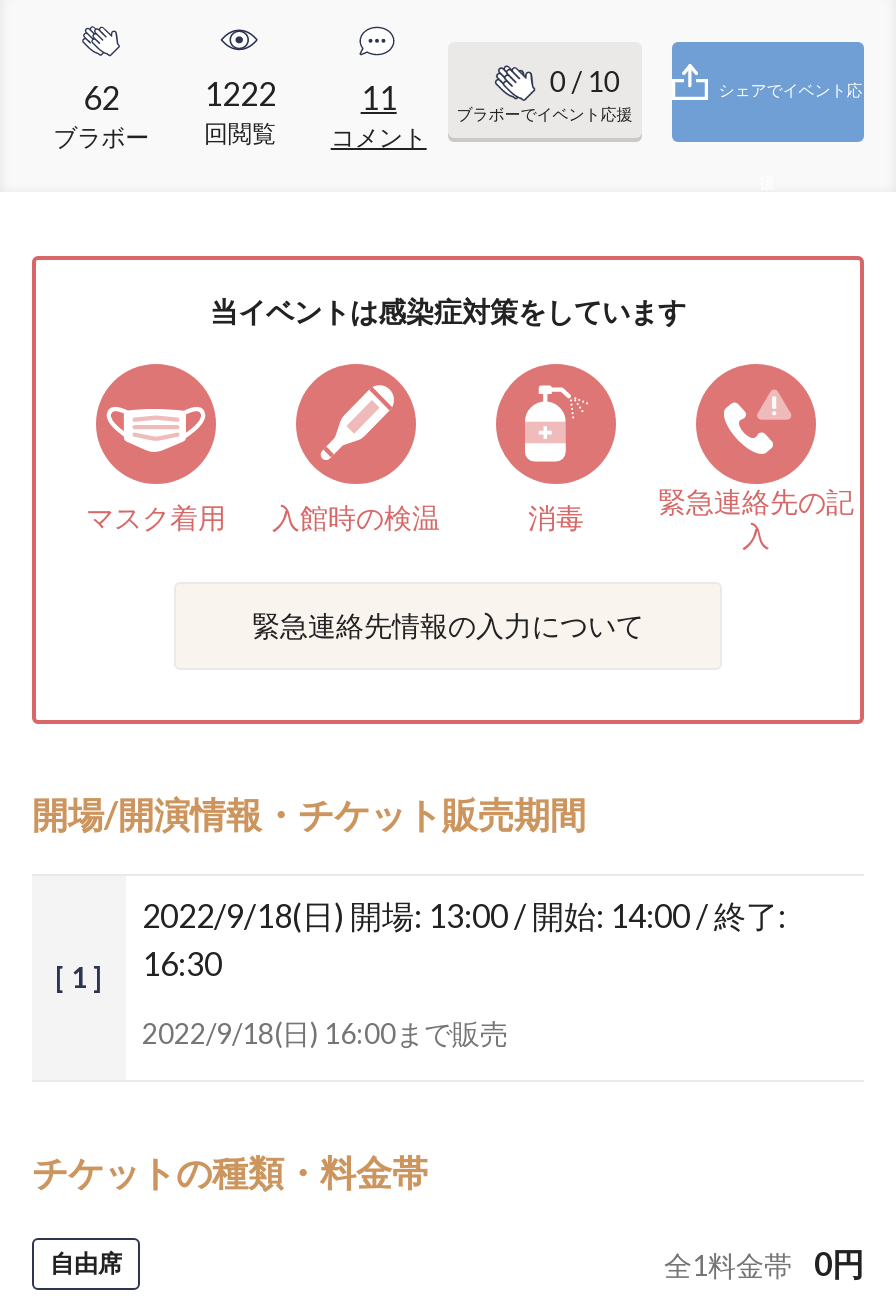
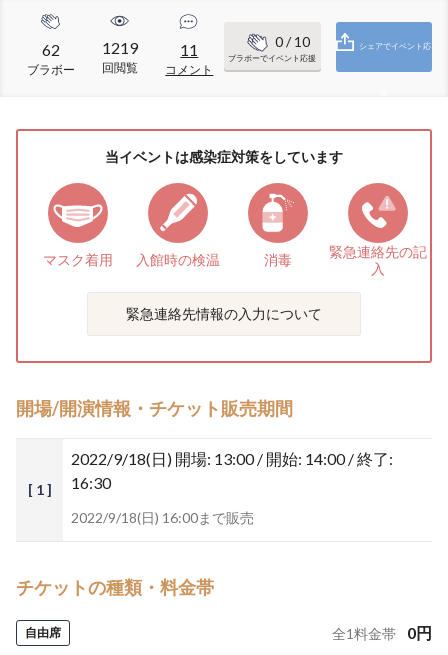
- 1222
+ 1219
